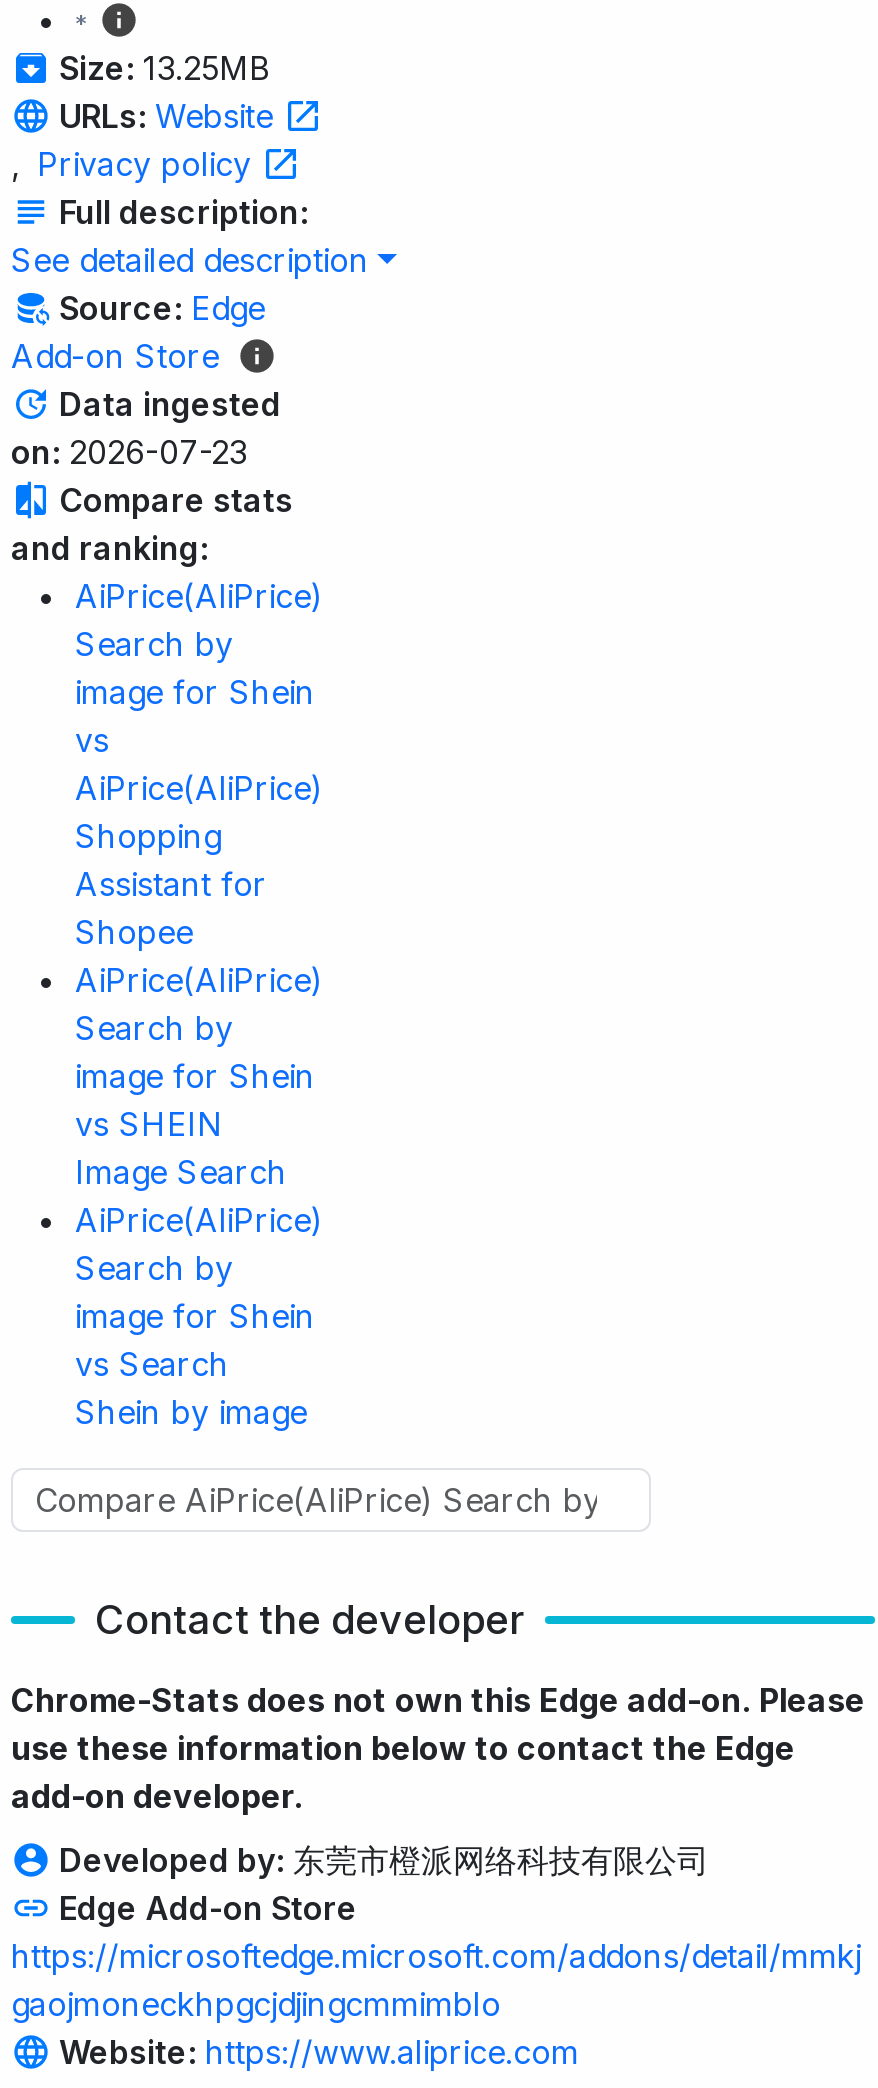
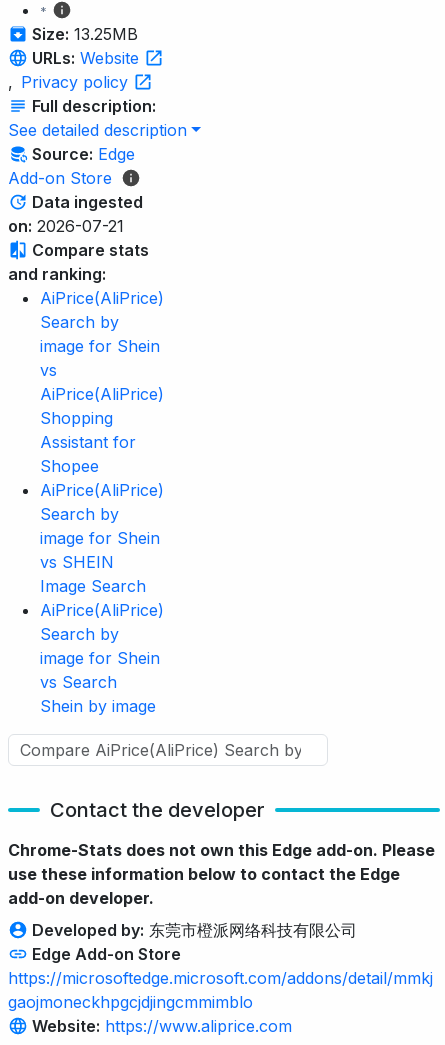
- on: 2026-07-23
+ on: 2026-07-21
